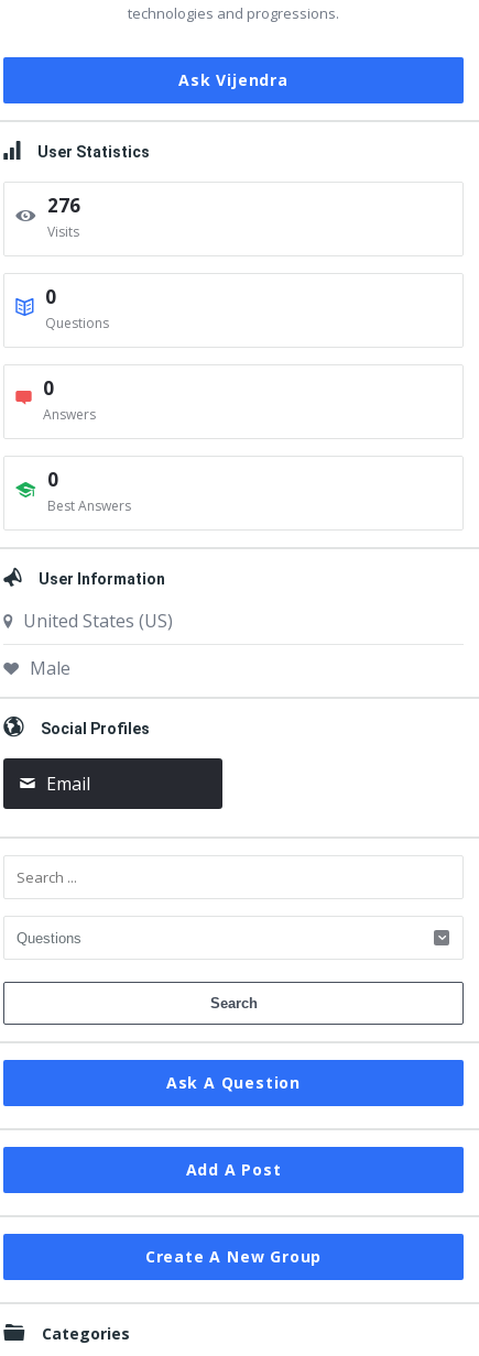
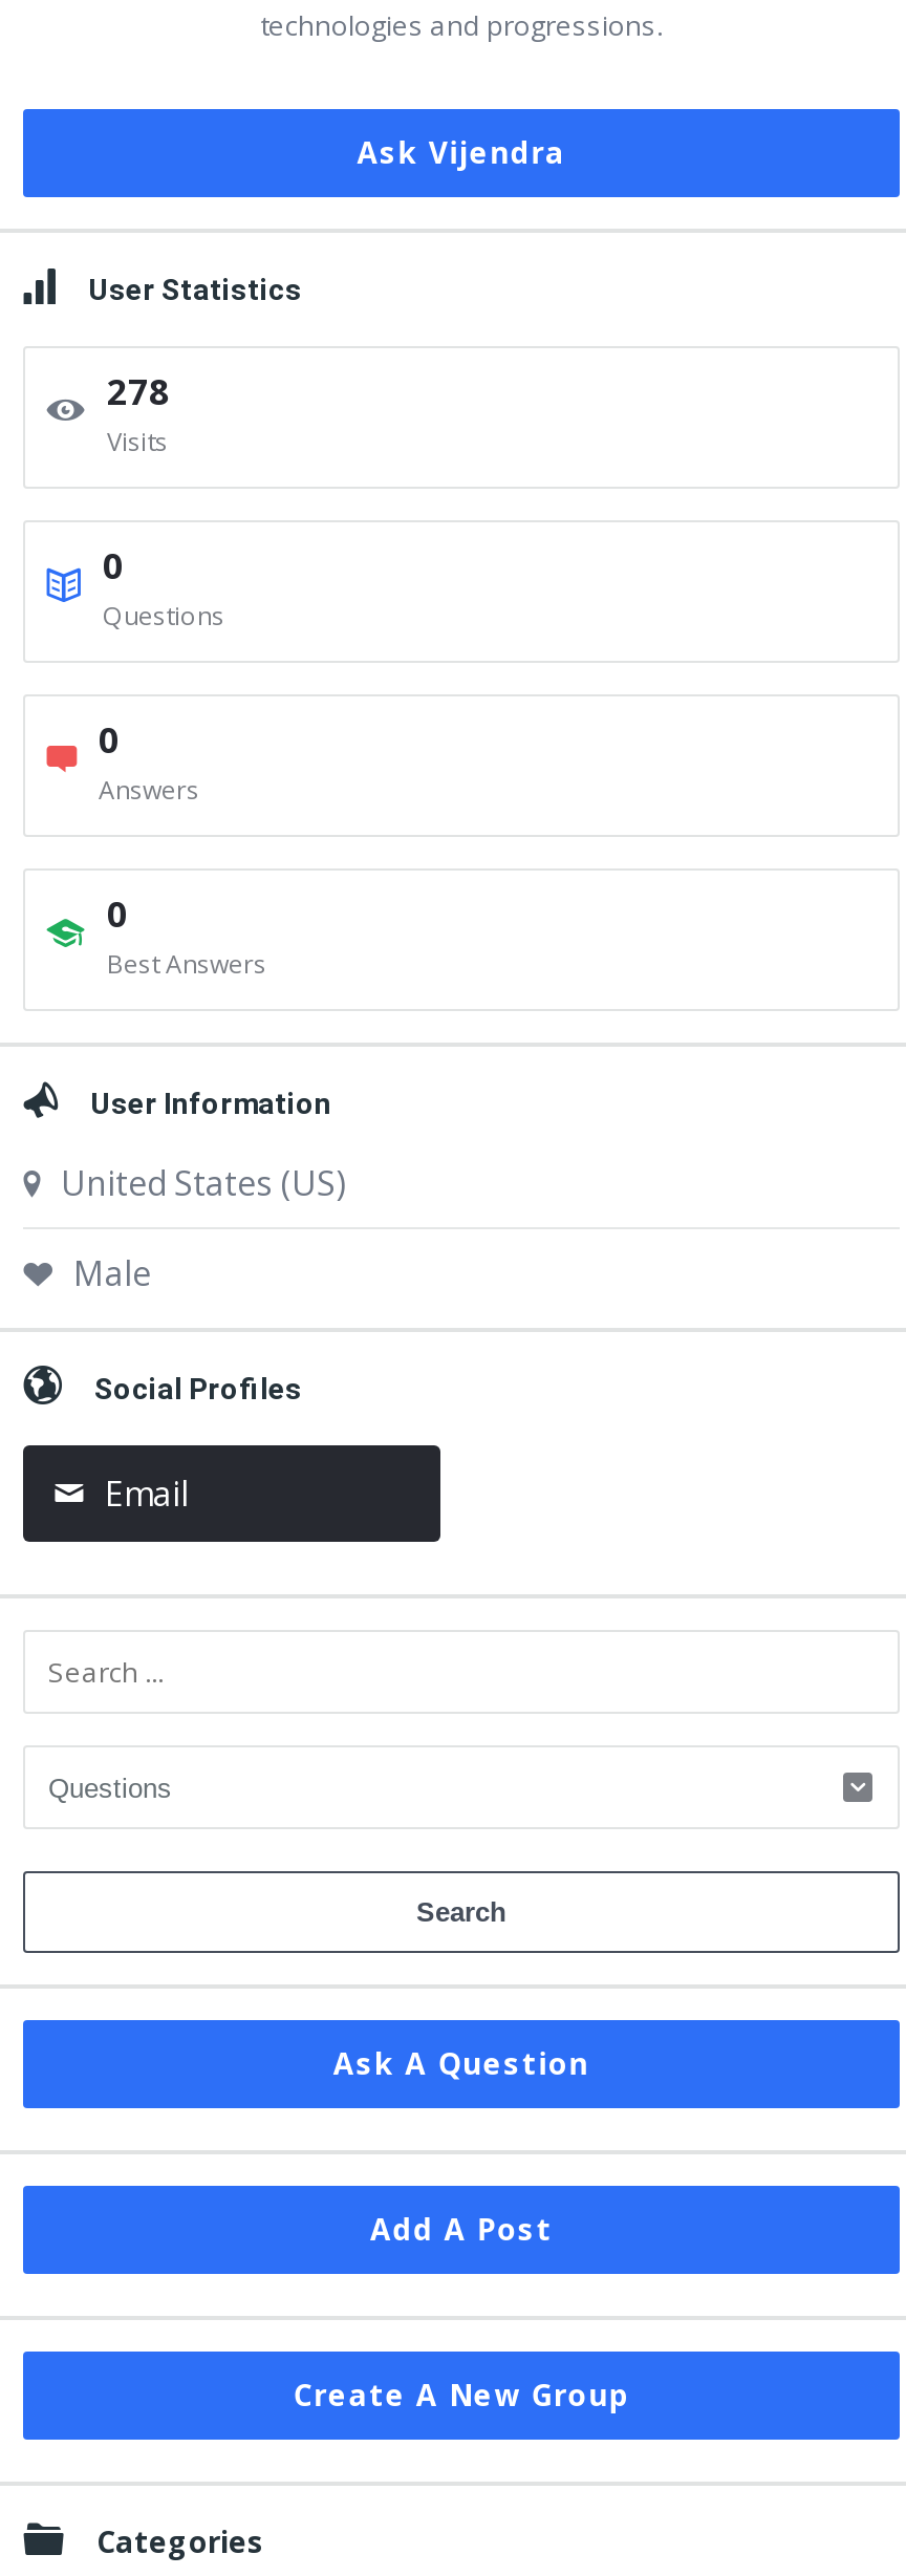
- 276
+ 278
